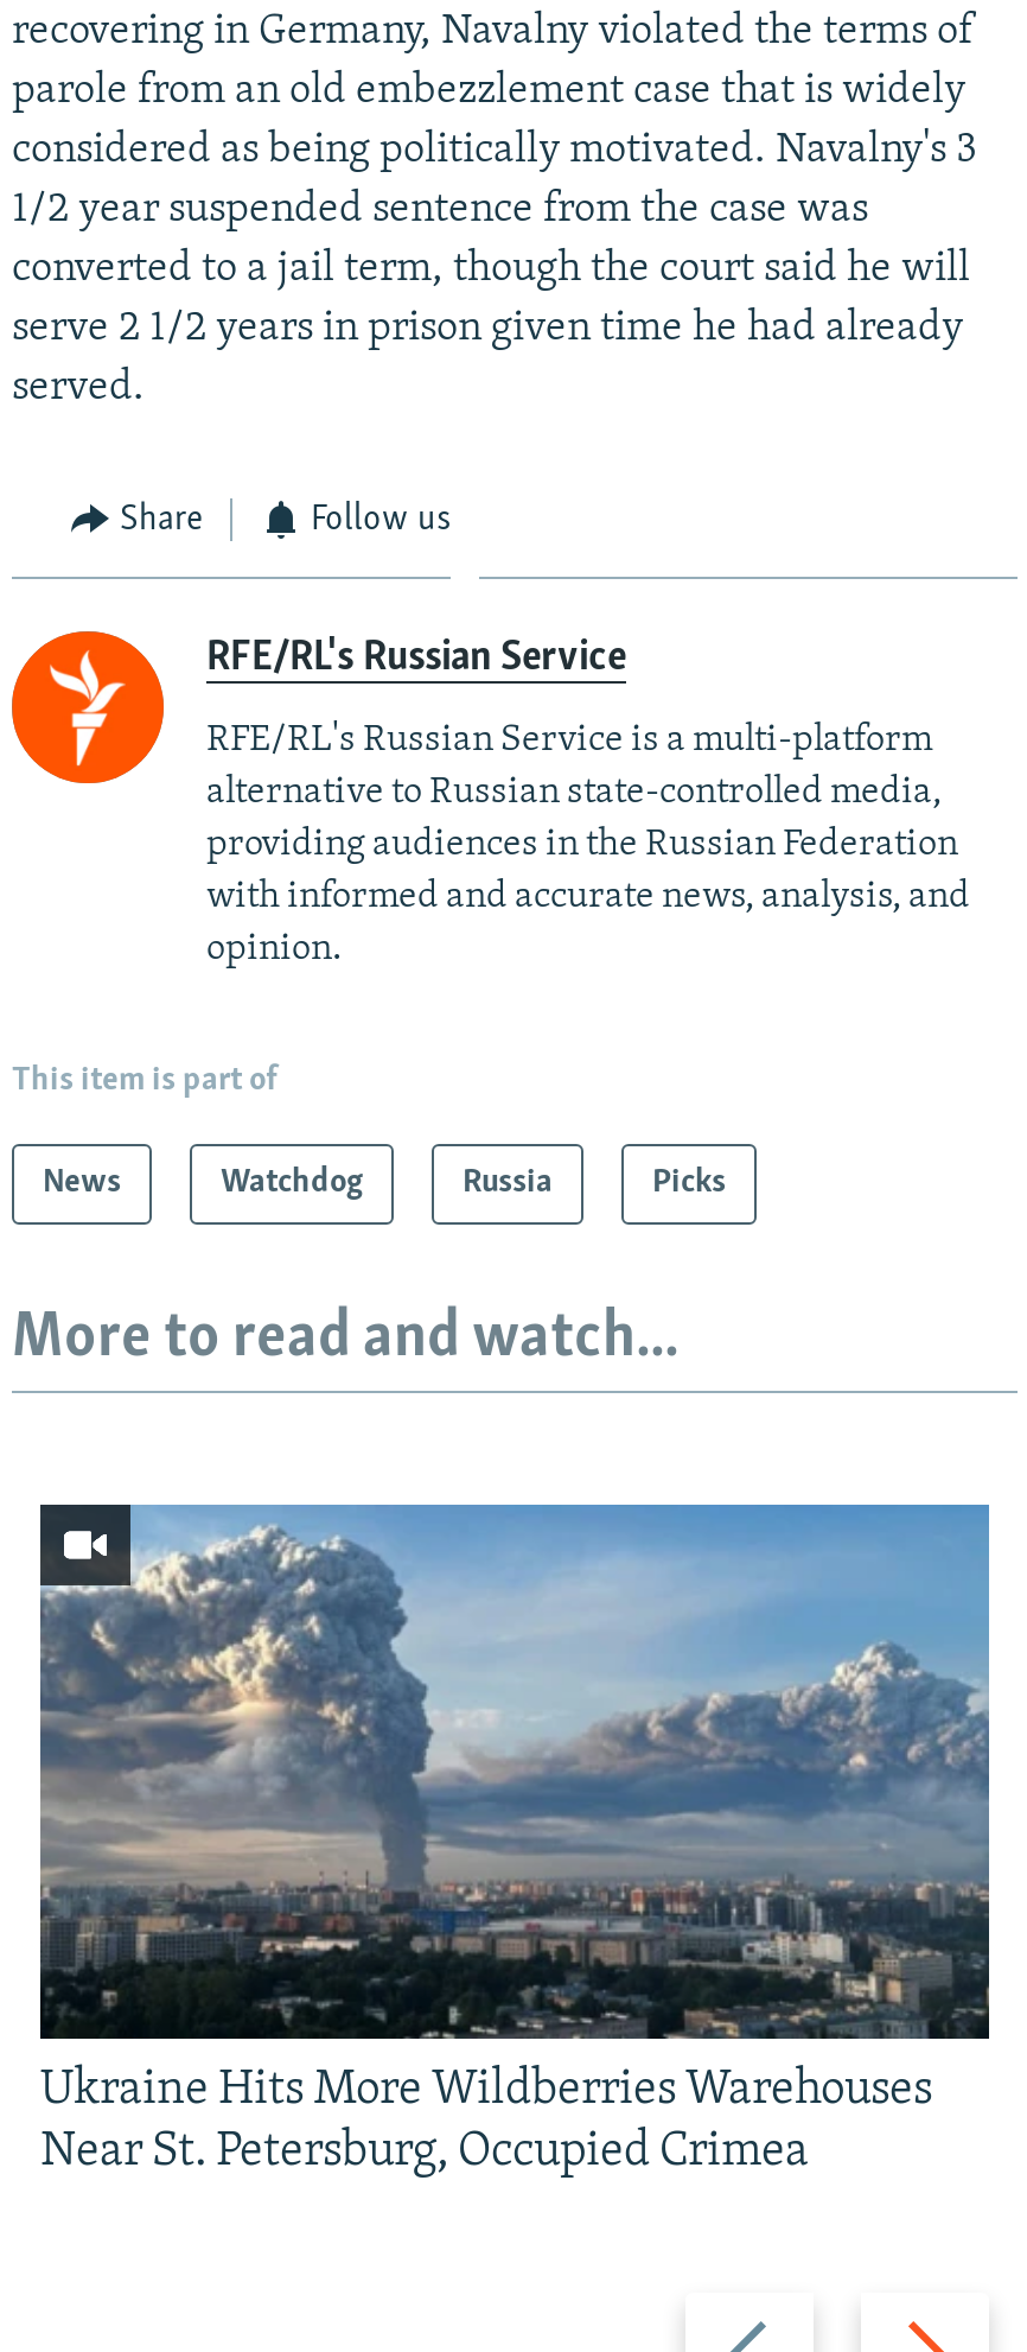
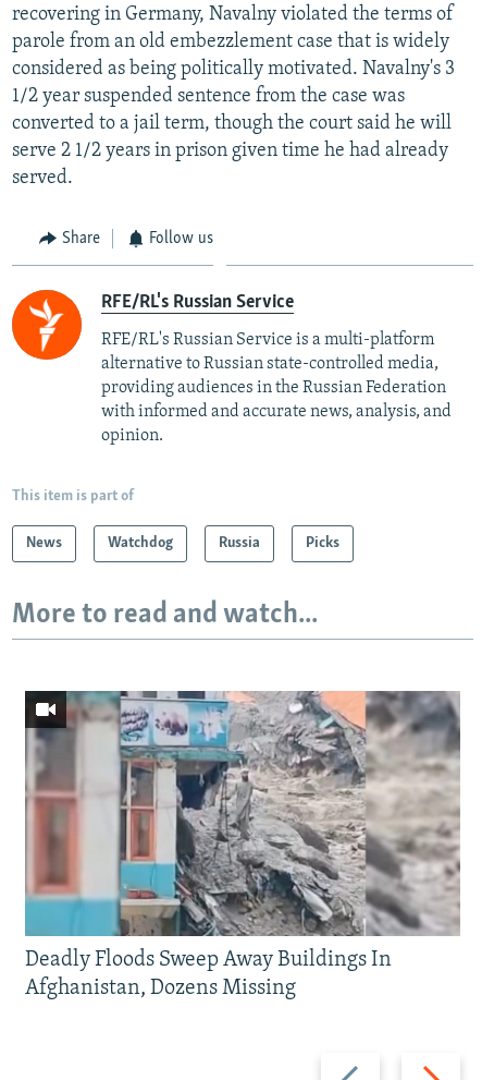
- [image]
- Ukraine Hits More Wildberries Warehouses
- Near St. Petersburg, Occupied Crimea
+ [image]
+ Deadly Floods Sweep Away Buildings In
+ Afghanistan, Dozens Missing
